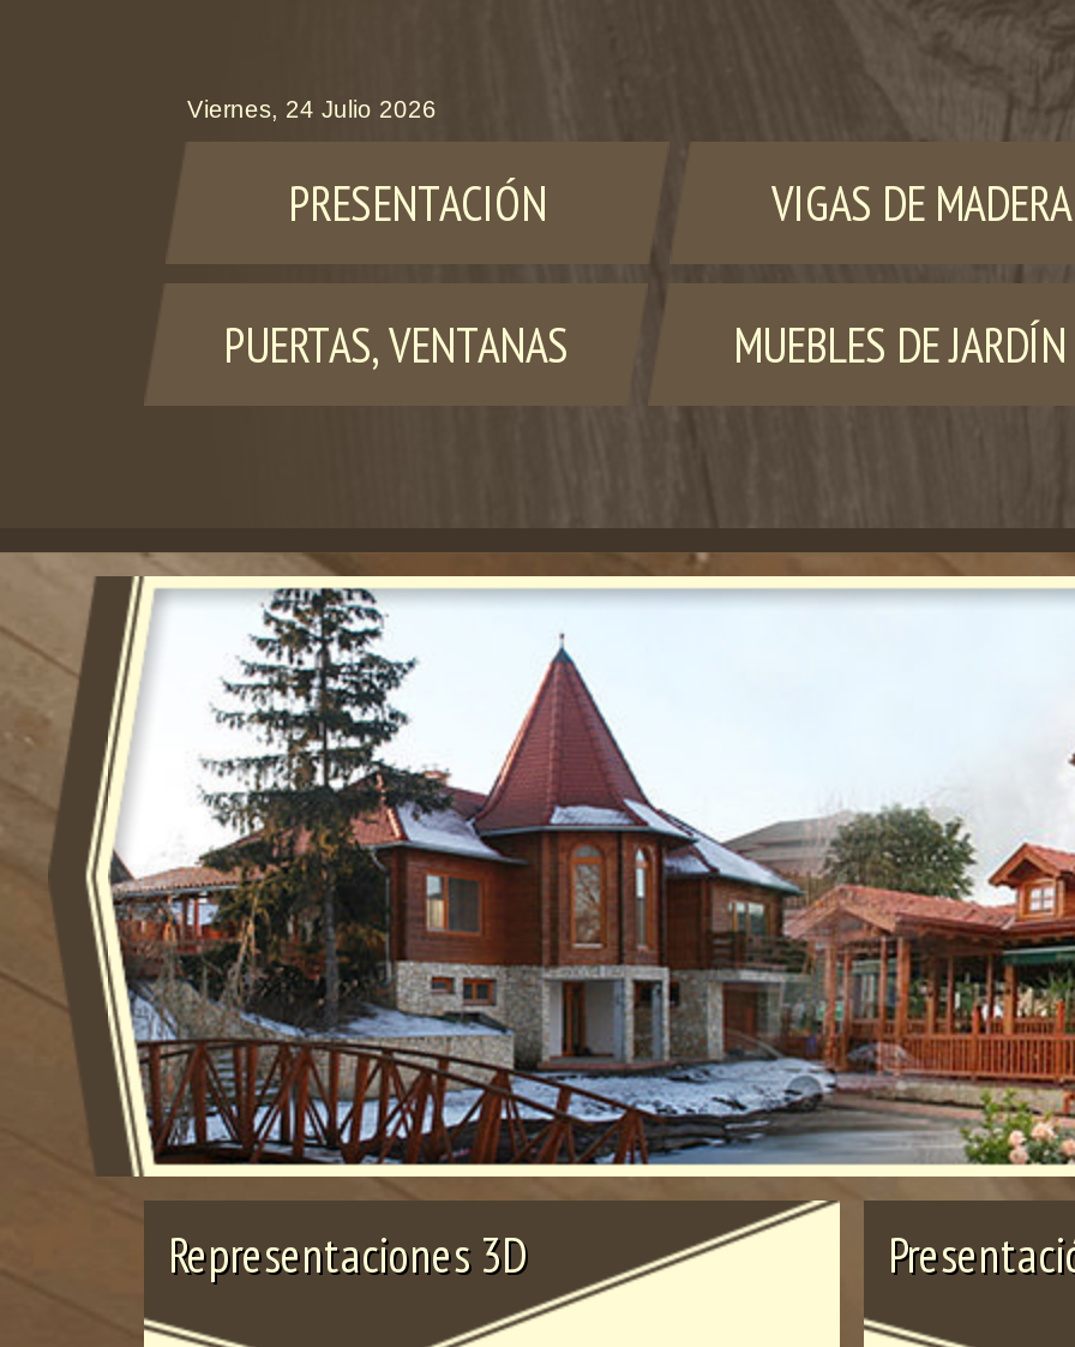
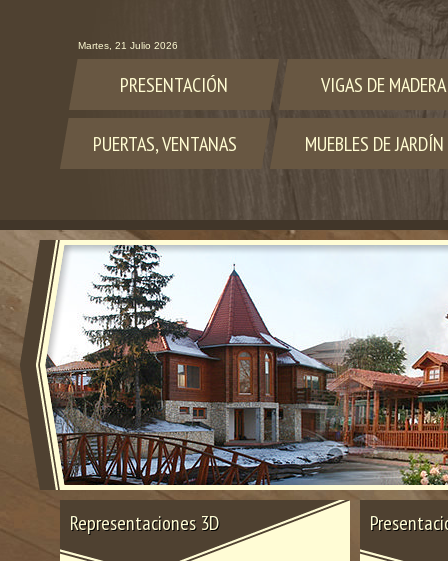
- Viernes, 24 Julio 2026
+ Martes, 21 Julio 2026
